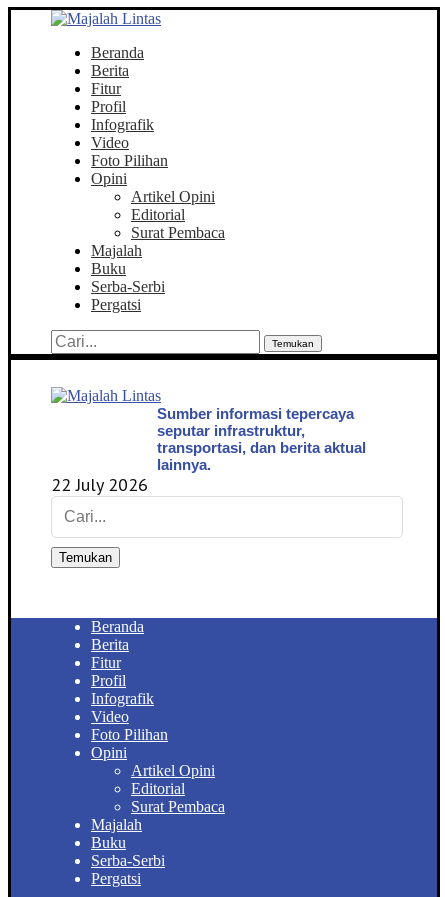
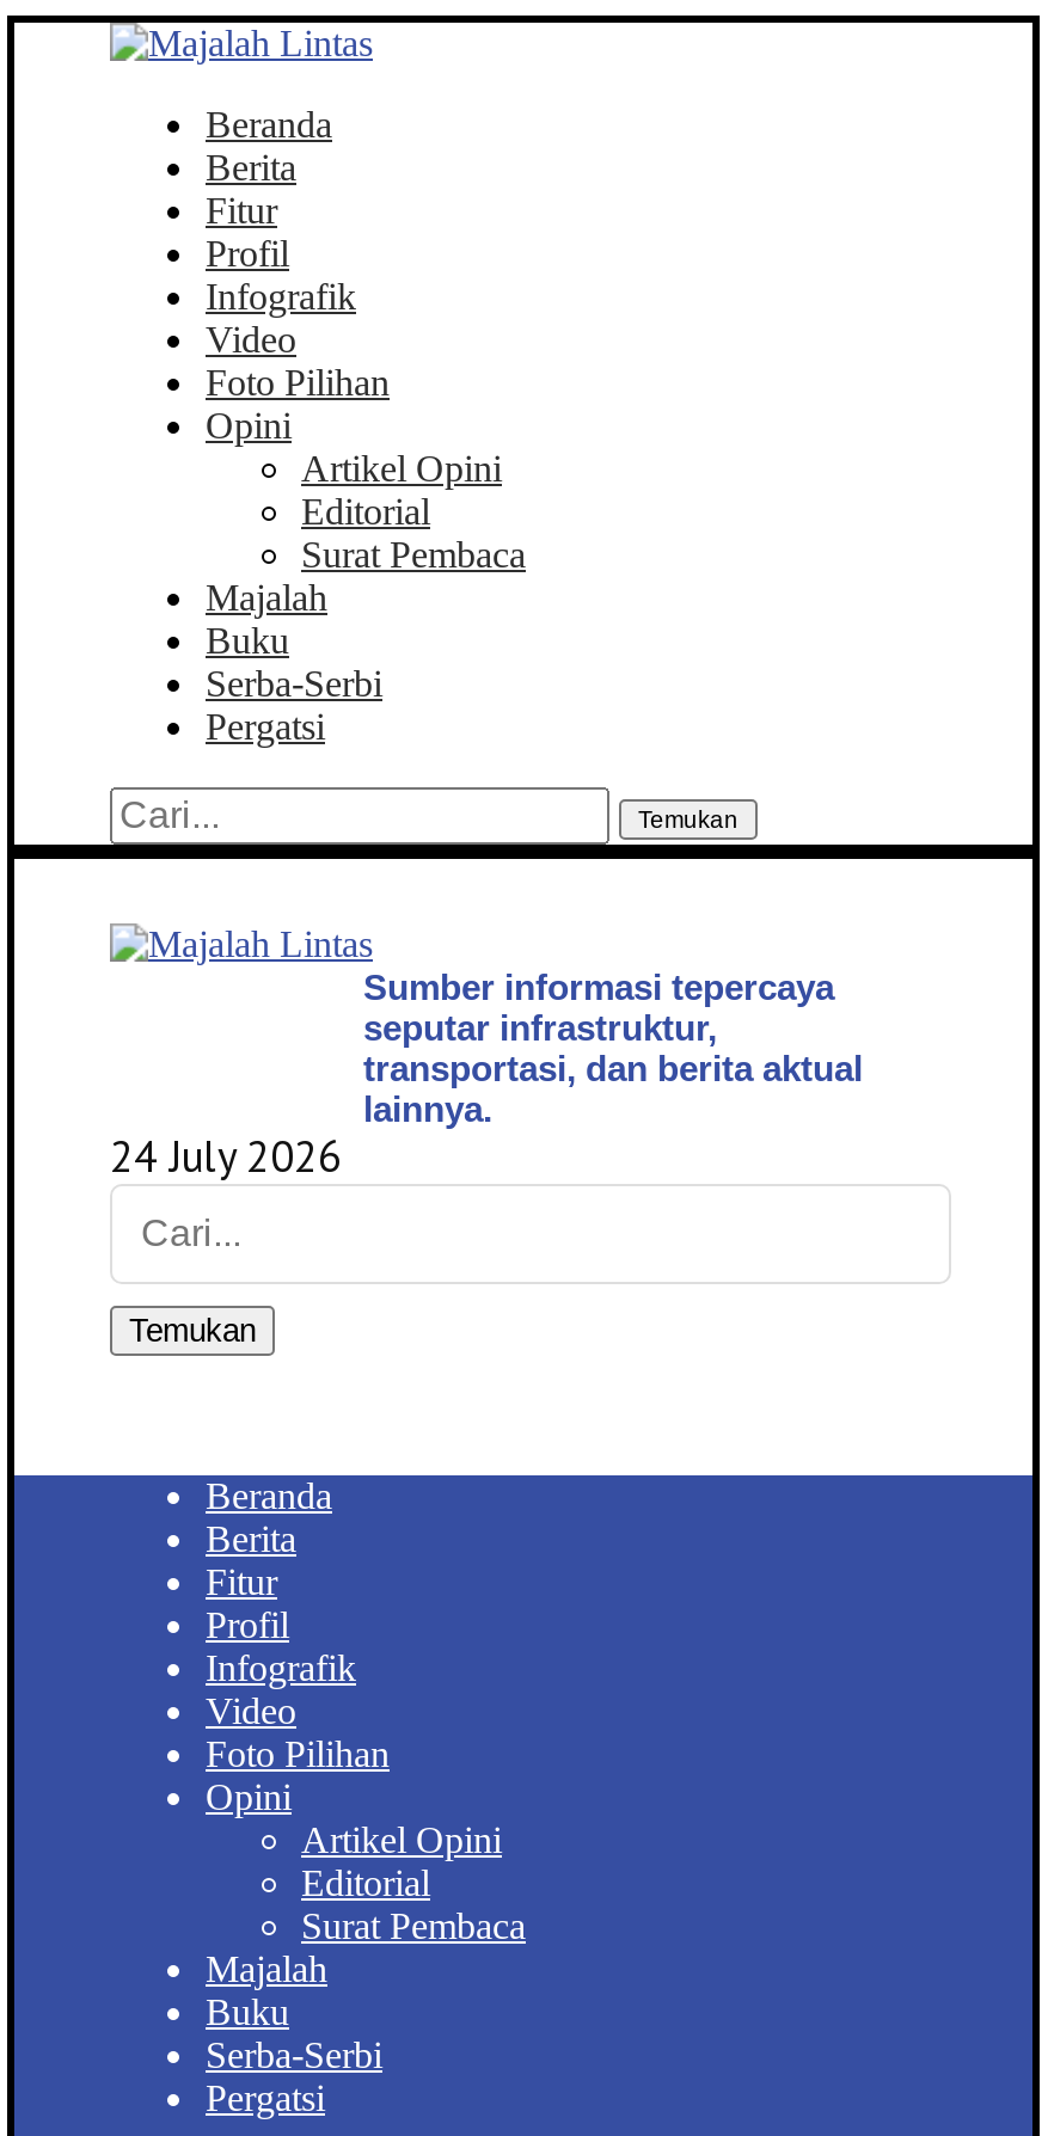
- 22 July 2026
+ 24 July 2026
